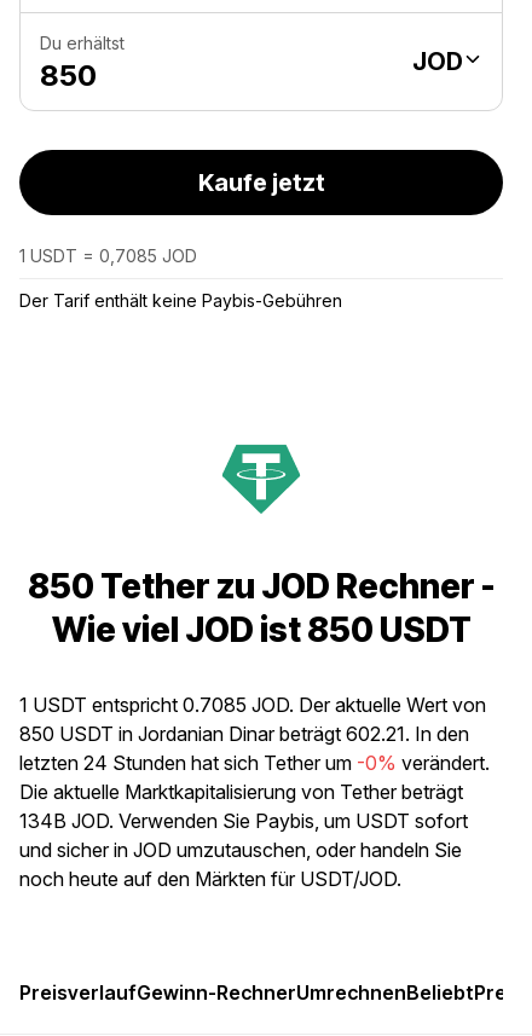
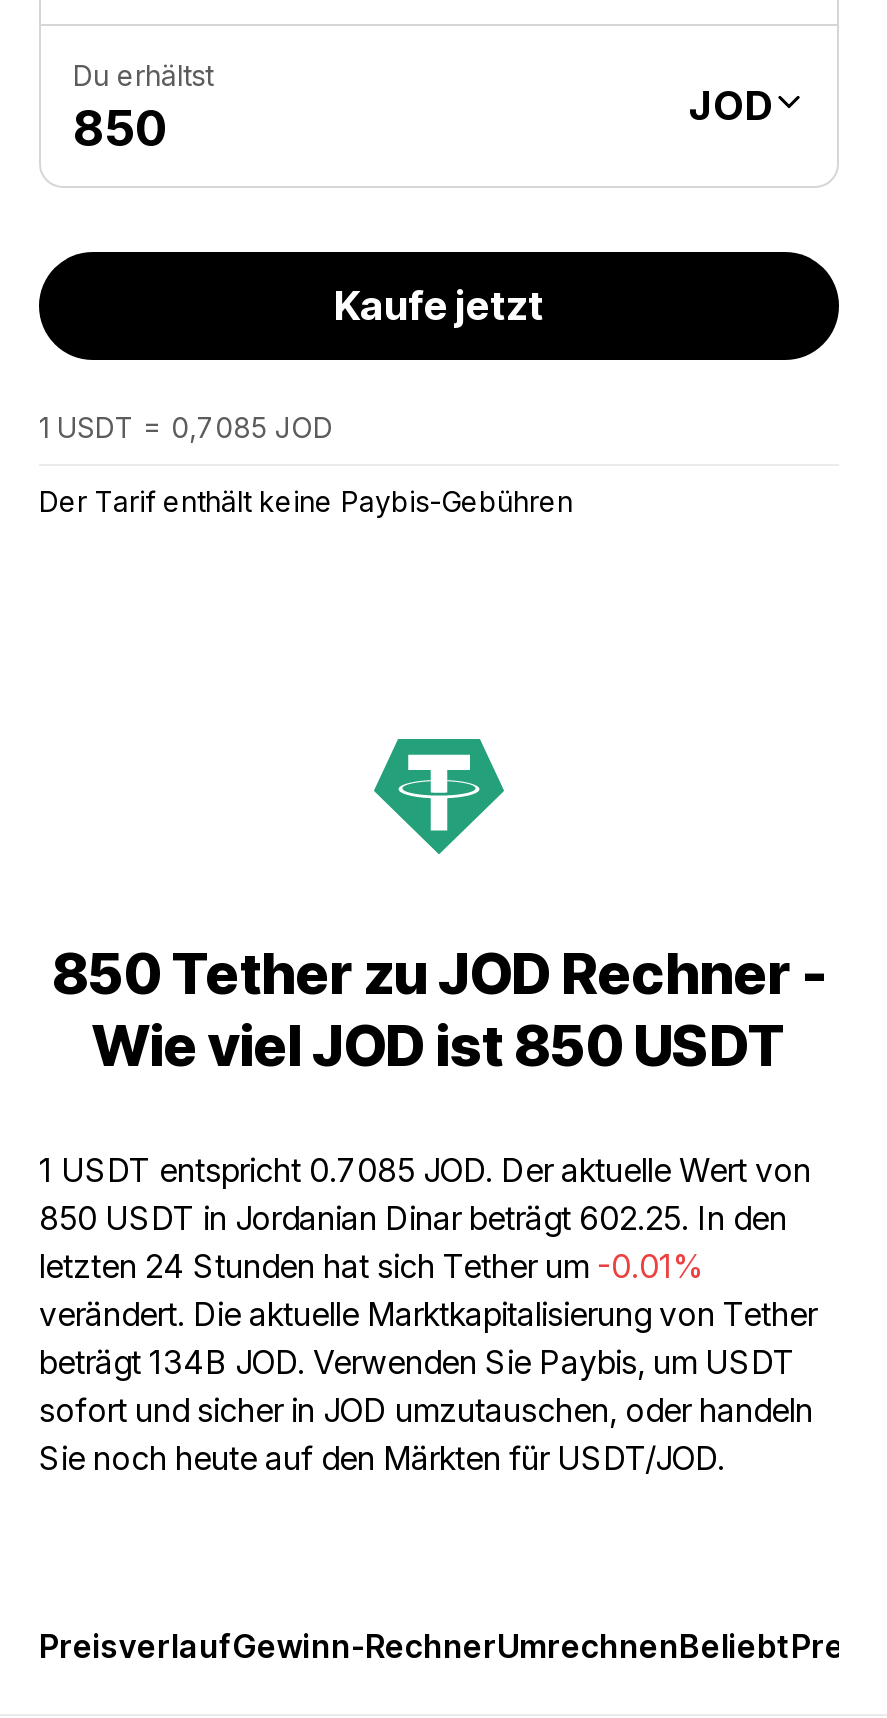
- 850 USDT in Jordanian Dinar beträgt 602.21. In den
- letzten 24 Stunden hat sich Tether um -0% verändert.
- Die aktuelle Marktkapitalisierung von Tether beträgt
- 134B JOD. Verwenden Sie Paybis, um USDT sofort
- und sicher in JOD umzutauschen, oder handeln Sie
- noch heute auf den Märkten für USDT/JOD.
+ 850 USDT in Jordanian Dinar beträgt 602.25. In den
+ letzten 24 Stunden hat sich Tether um -0.01%
+ verändert. Die aktuelle Marktkapitalisierung von Tether
+ beträgt 134B JOD. Verwenden Sie Paybis, um USDT
+ sofort und sicher in JOD umzutauschen, oder handeln
+ Sie noch heute auf den Märkten für USDT/JOD.
